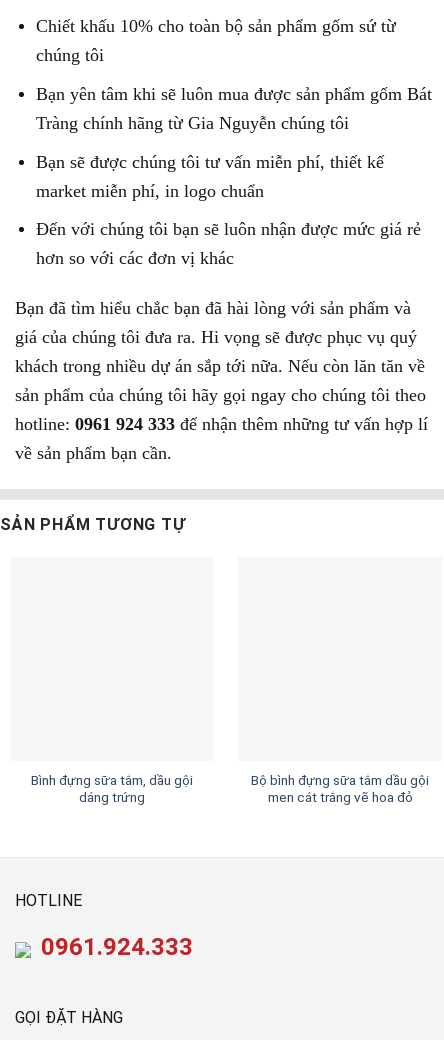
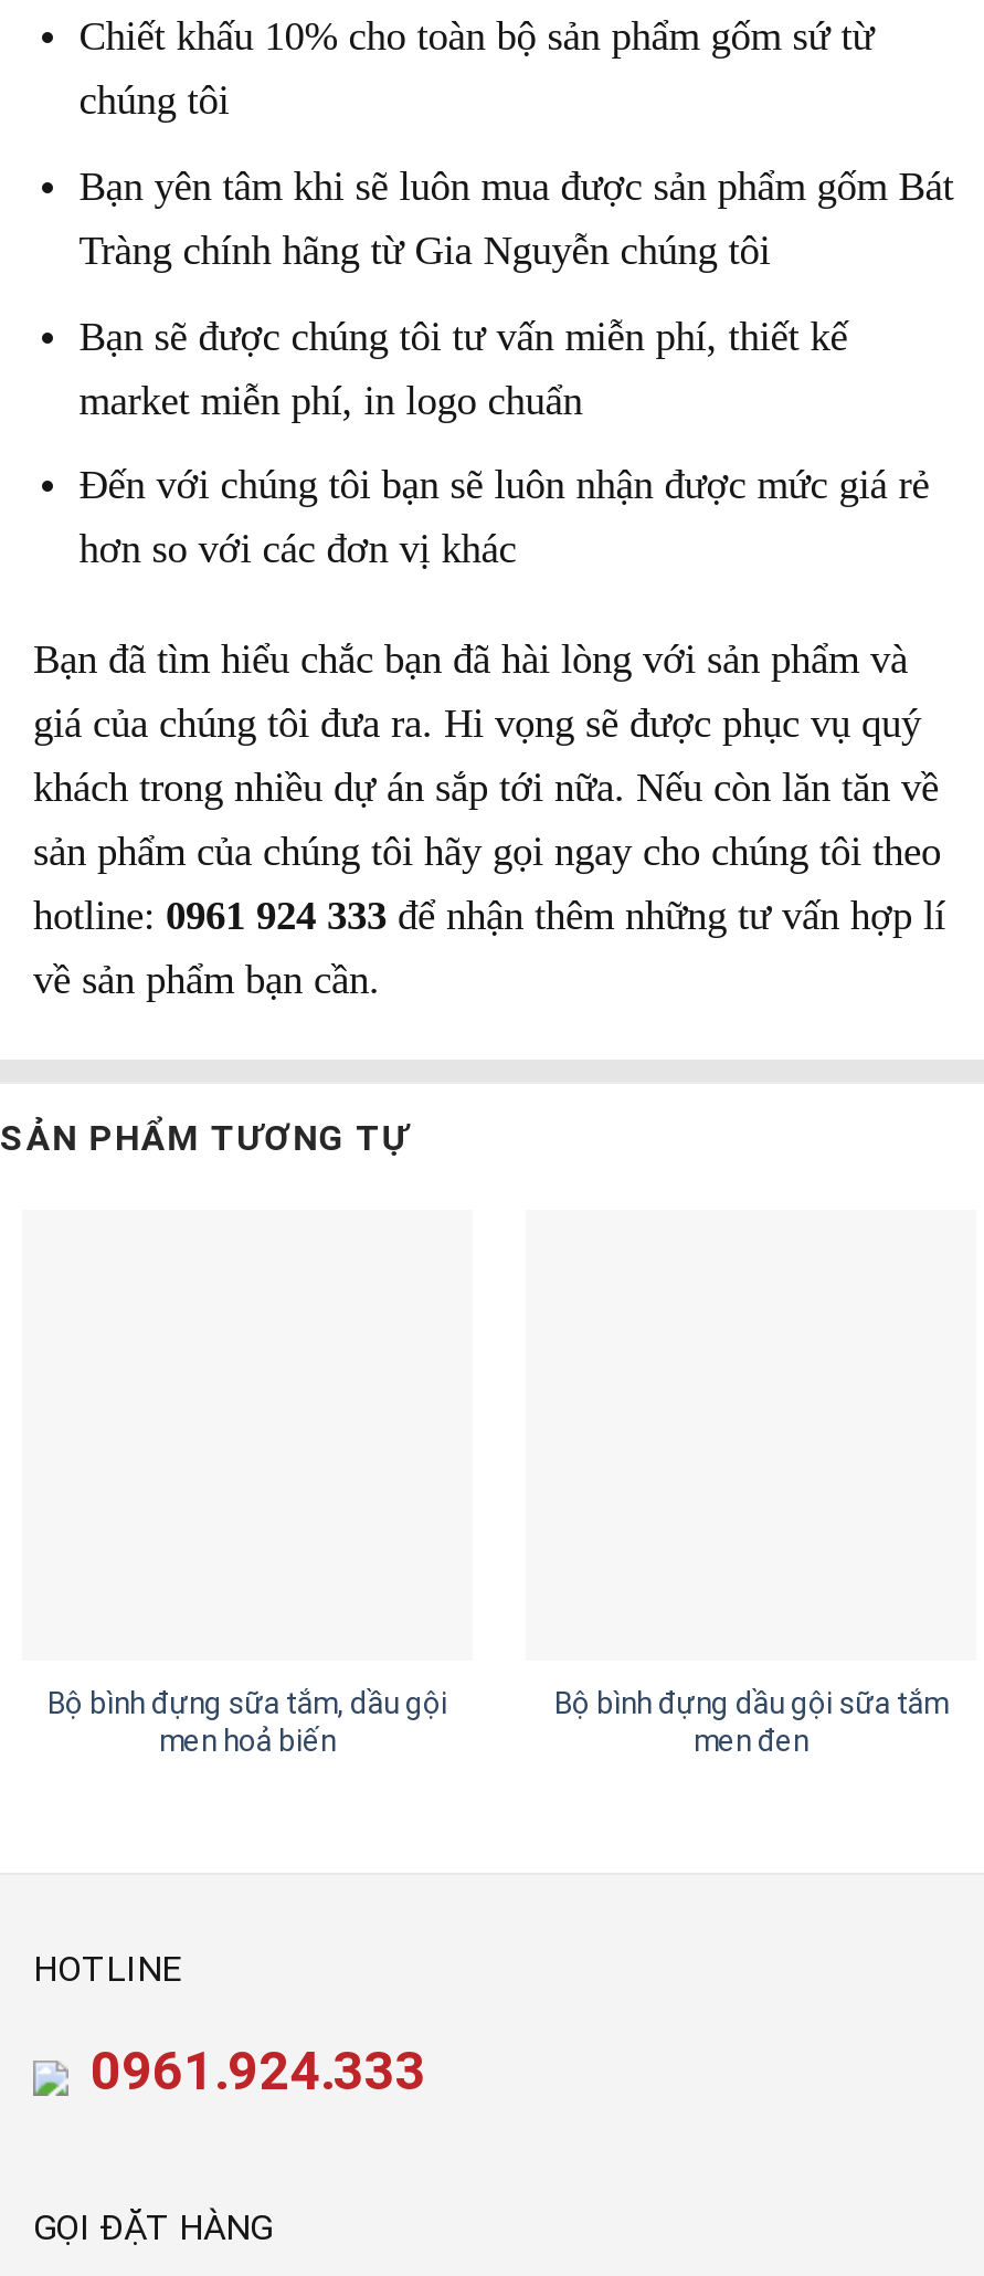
- Bình đựng sữa tắm, dầu gội
- dáng trứng
+ Bộ bình đựng sữa tắm, dầu gội
+ men hoả biến

- Bộ bình đựng sữa tắm dầu gội
- men cát trắng vẽ hoa đỏ
+ Bộ bình đựng dầu gội sữa tắm
+ men đen
